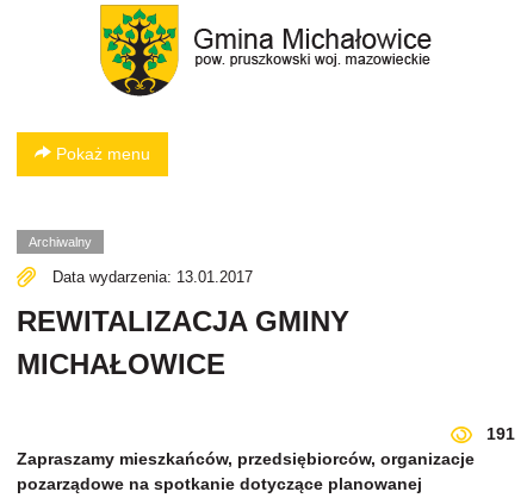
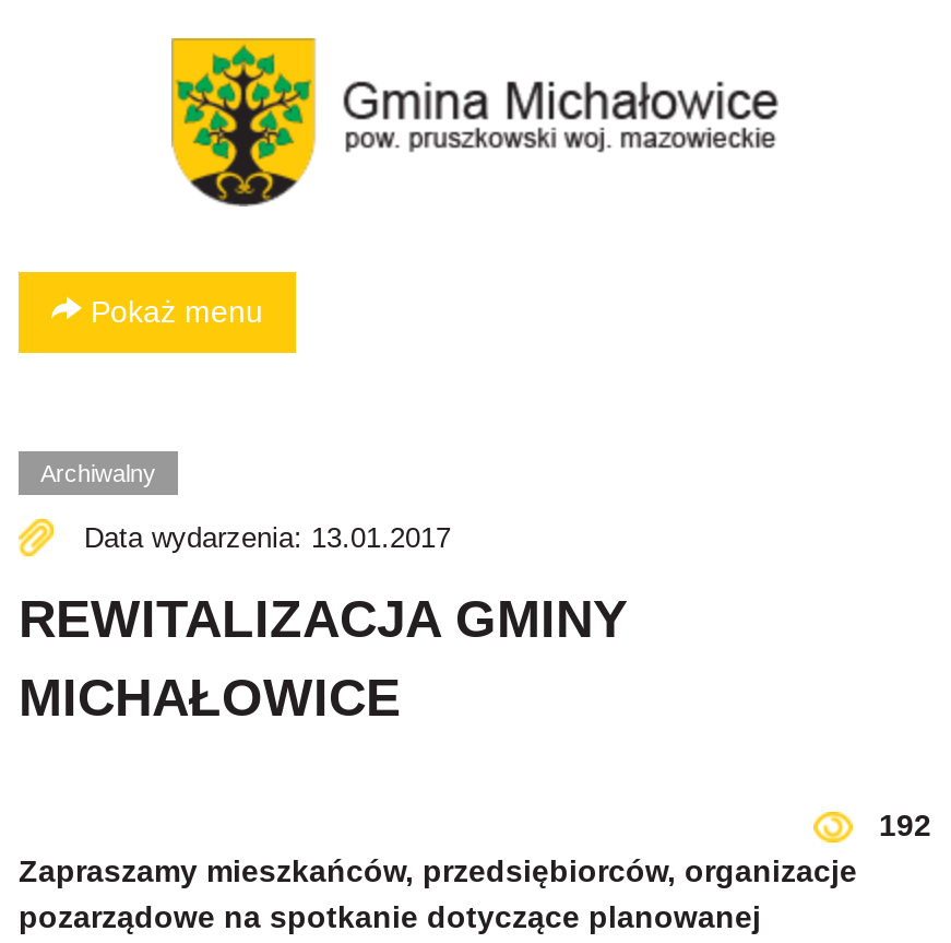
- 191
+ 192
